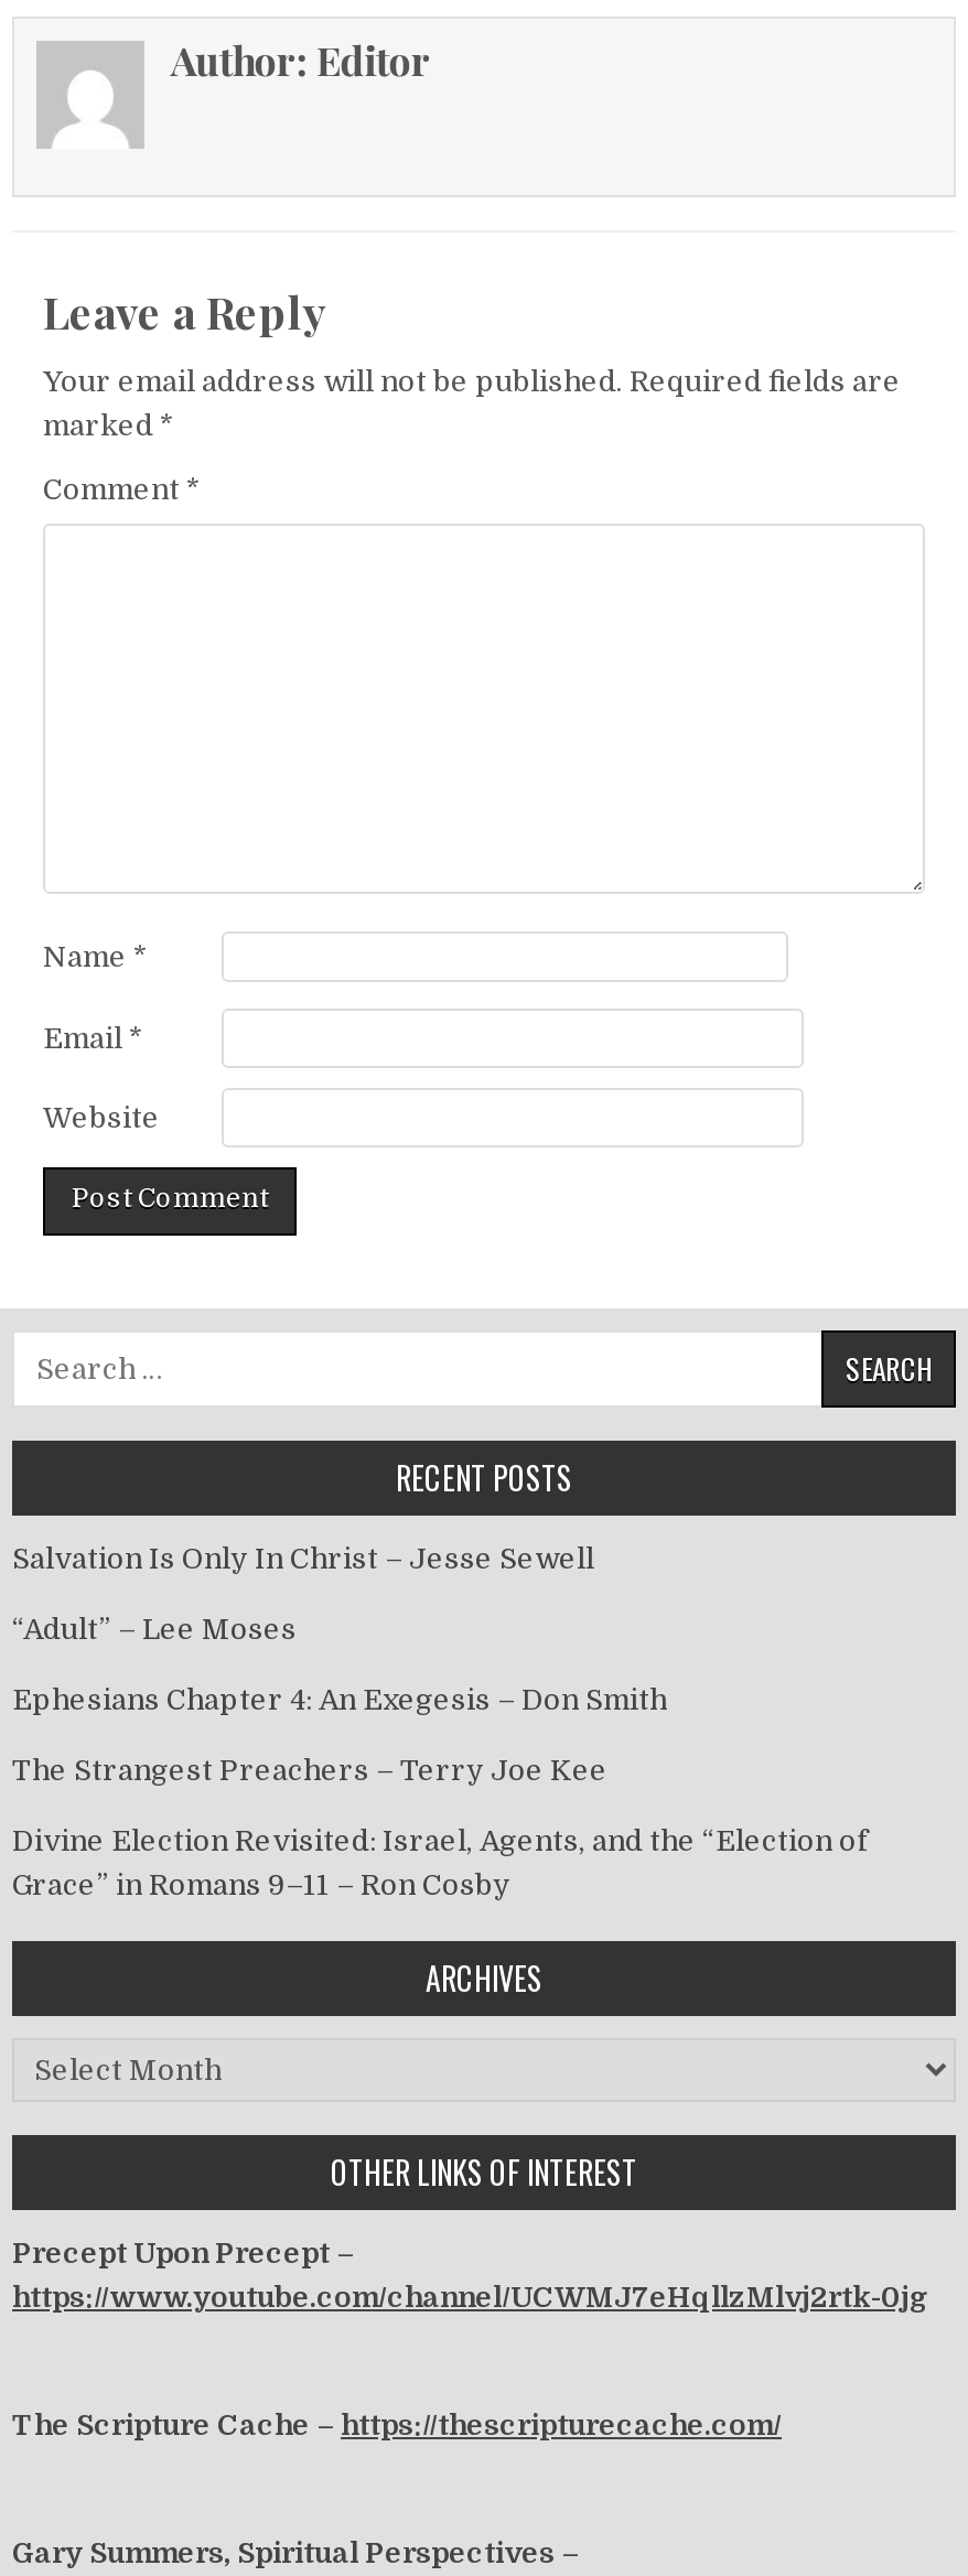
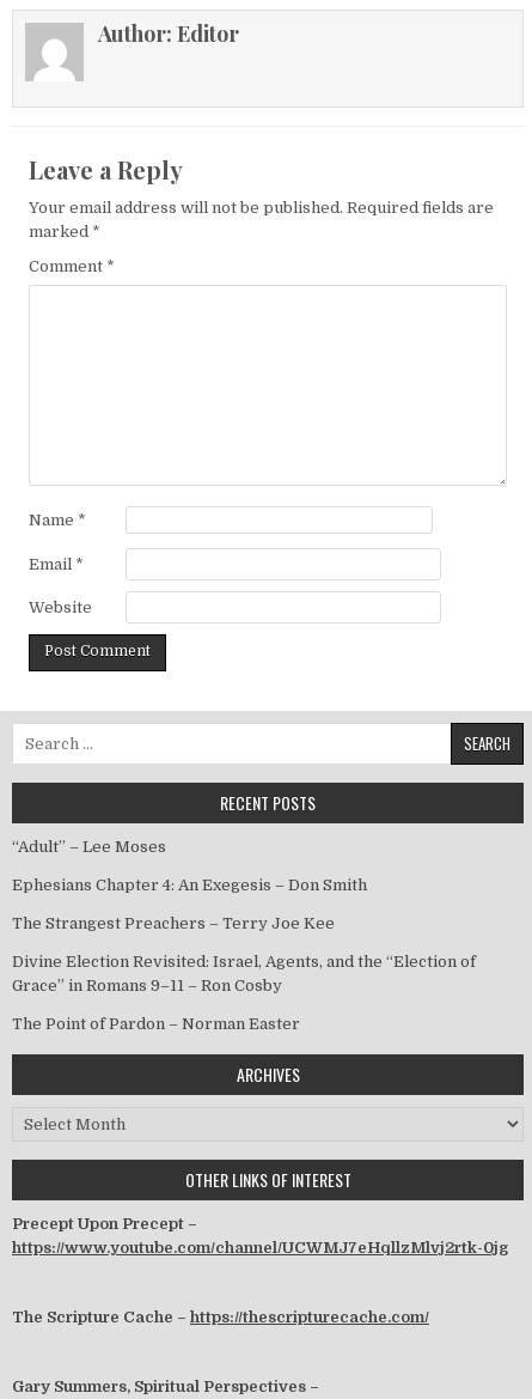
- Salvation Is Only In Christ – Jesse Sewell

moved up: “Adult” – Lee Moses | Ephesians Chapter 4: An Exegesis – Don Smith | The Strangest Preachers – Terry Joe Kee | Divine Election Revisited: Israel, Agents, and the “Election of | Grace” in Romans 9–11 – Ron Cosby

+ The Point of Pardon – Norman Easter
